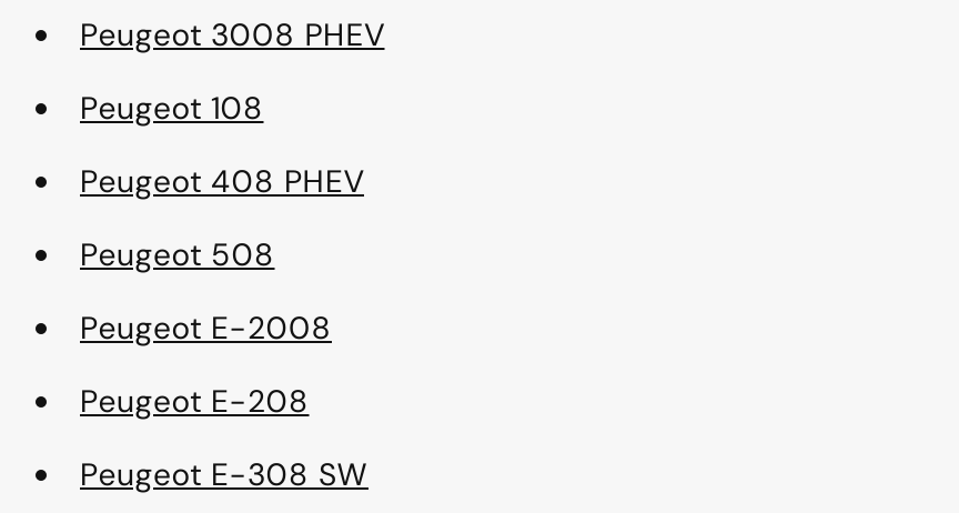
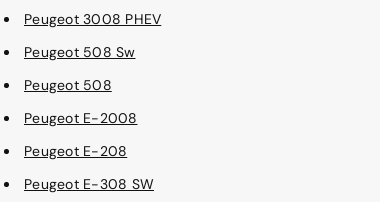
- Peugeot 108
- Peugeot 408 PHEV
+ Peugeot 508 Sw
